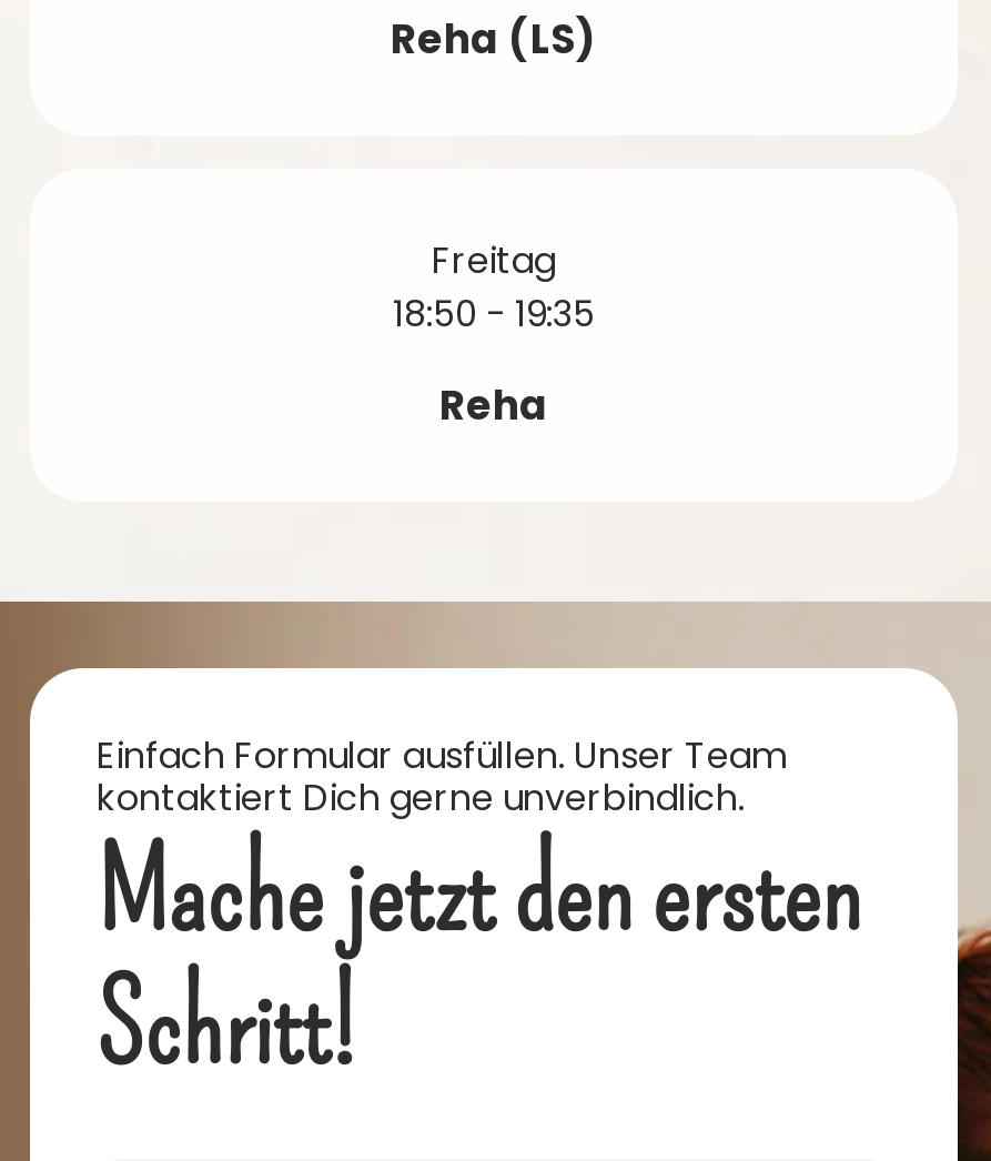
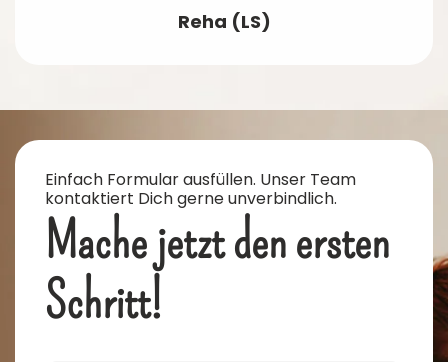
- Freitag
- 18:50 - 19:35
- Reha
